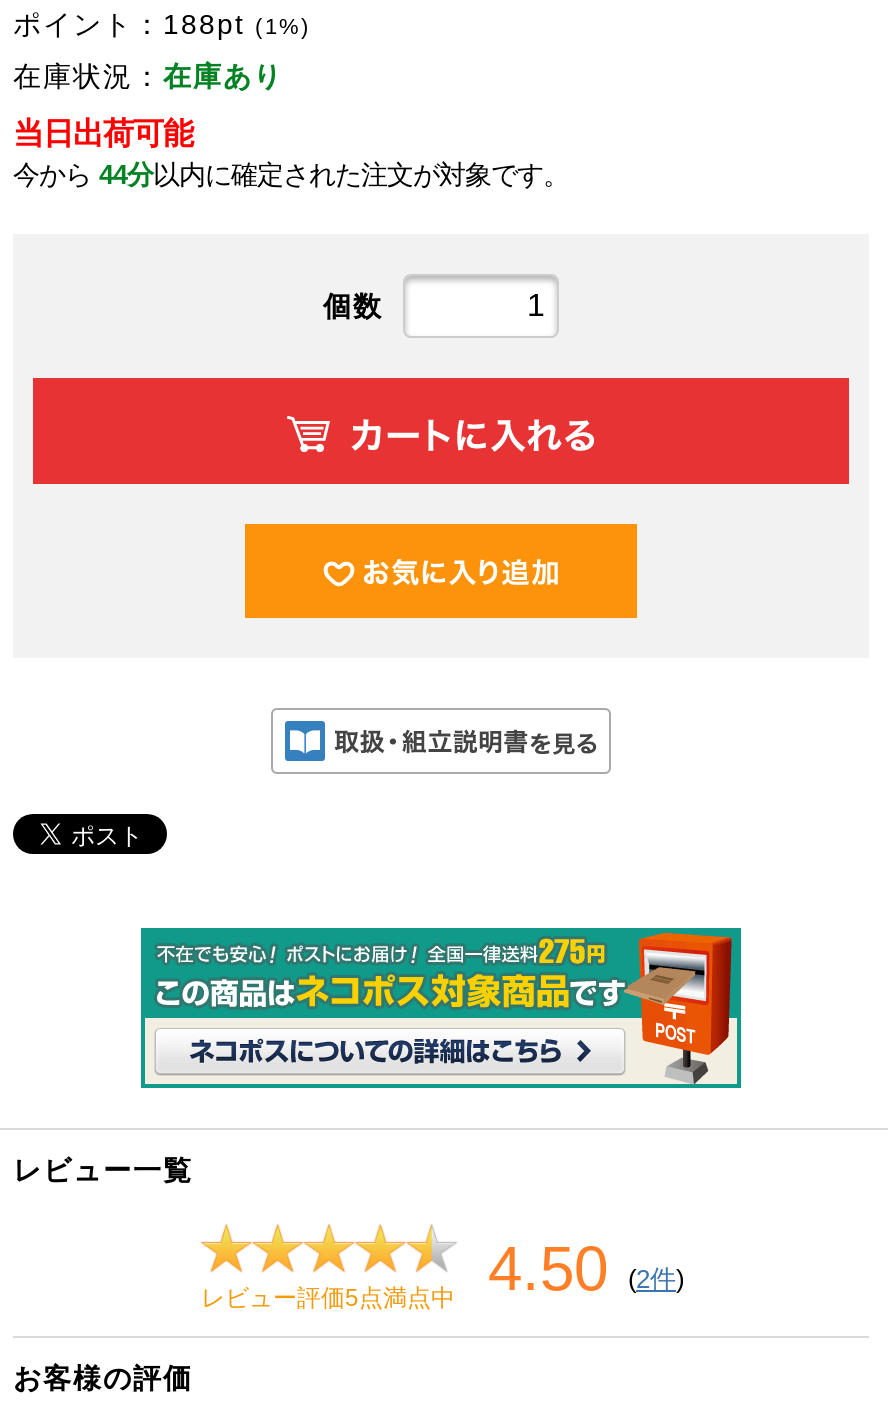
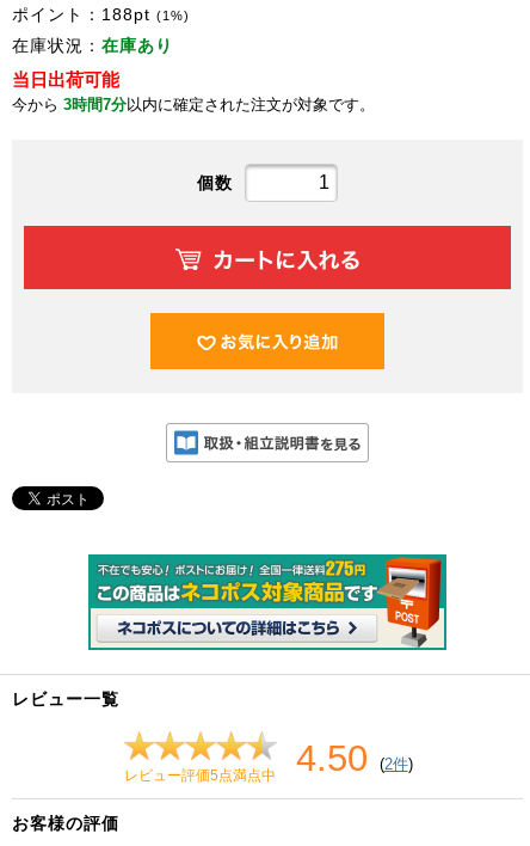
- 今から44分以内に確定された注文が対象です。
+ 今から3時間7分以内に確定された注文が対象です。
